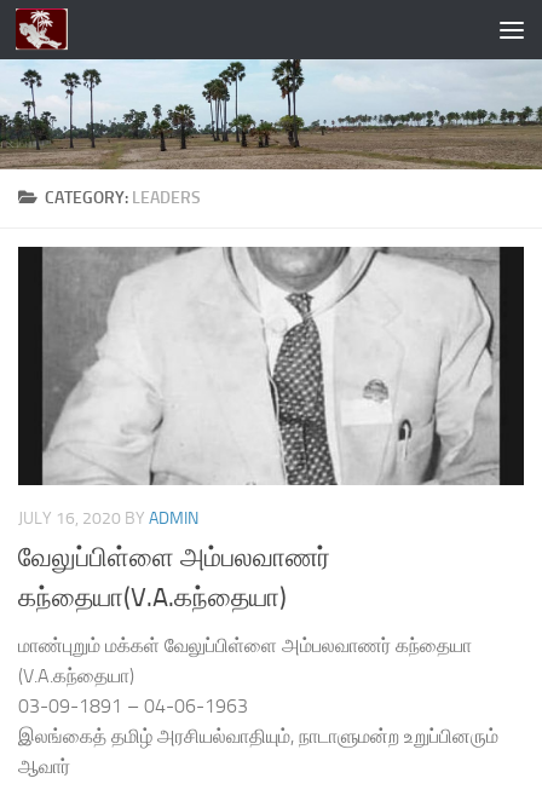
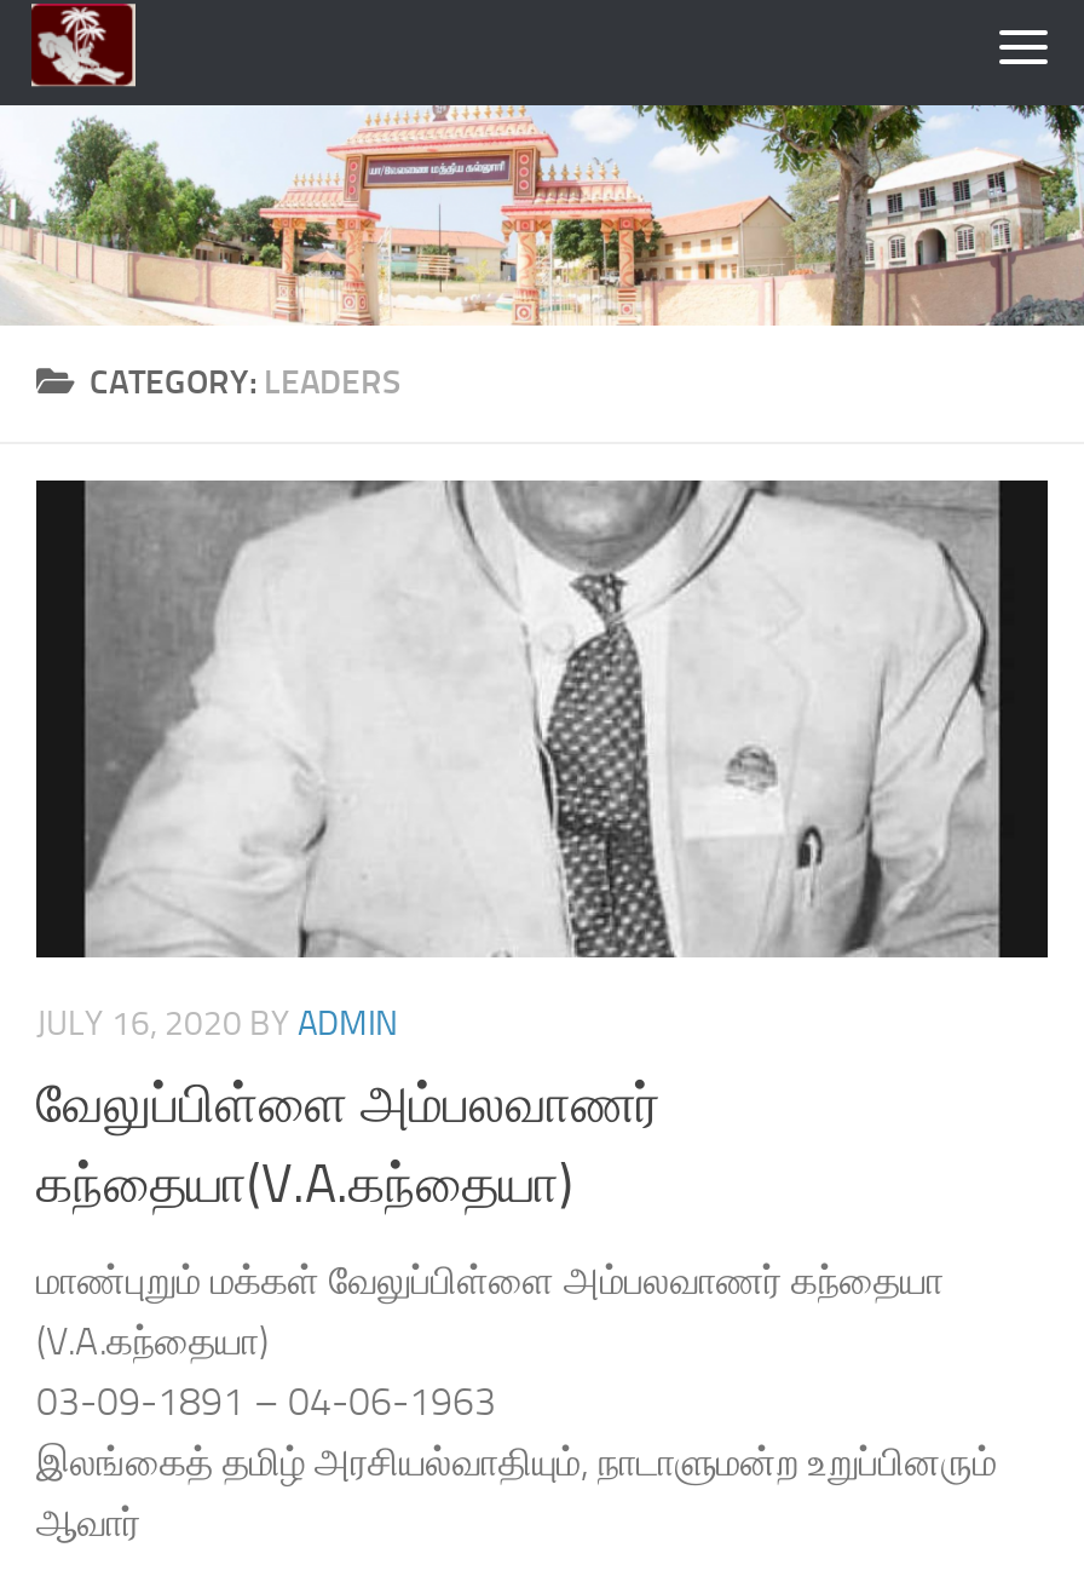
- [image]
+ [image]
